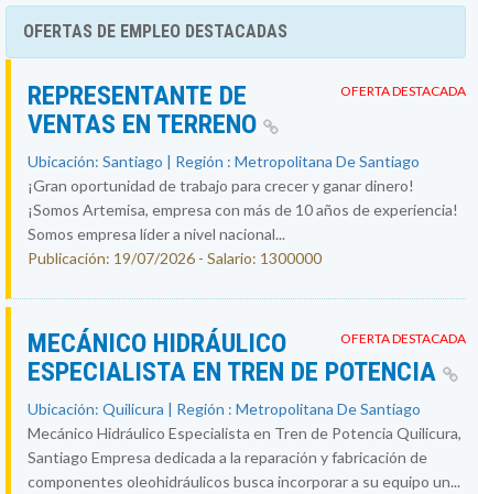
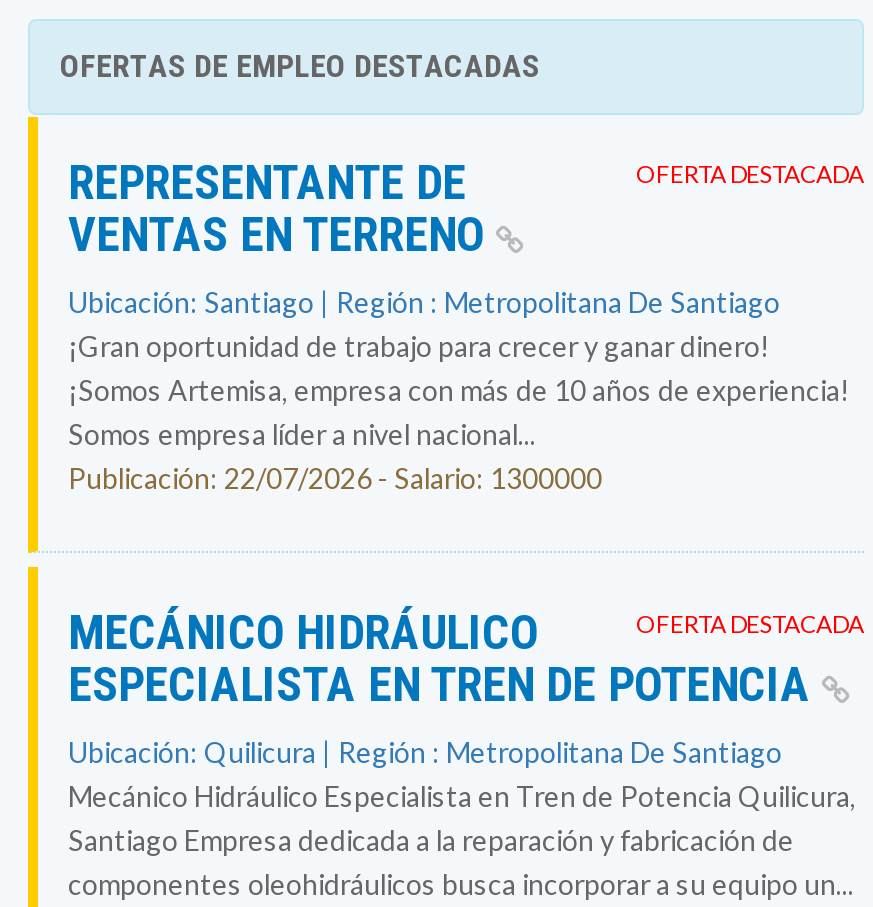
- Publicación: 19/07/2026 - Salario: 1300000
+ Publicación: 22/07/2026 - Salario: 1300000
